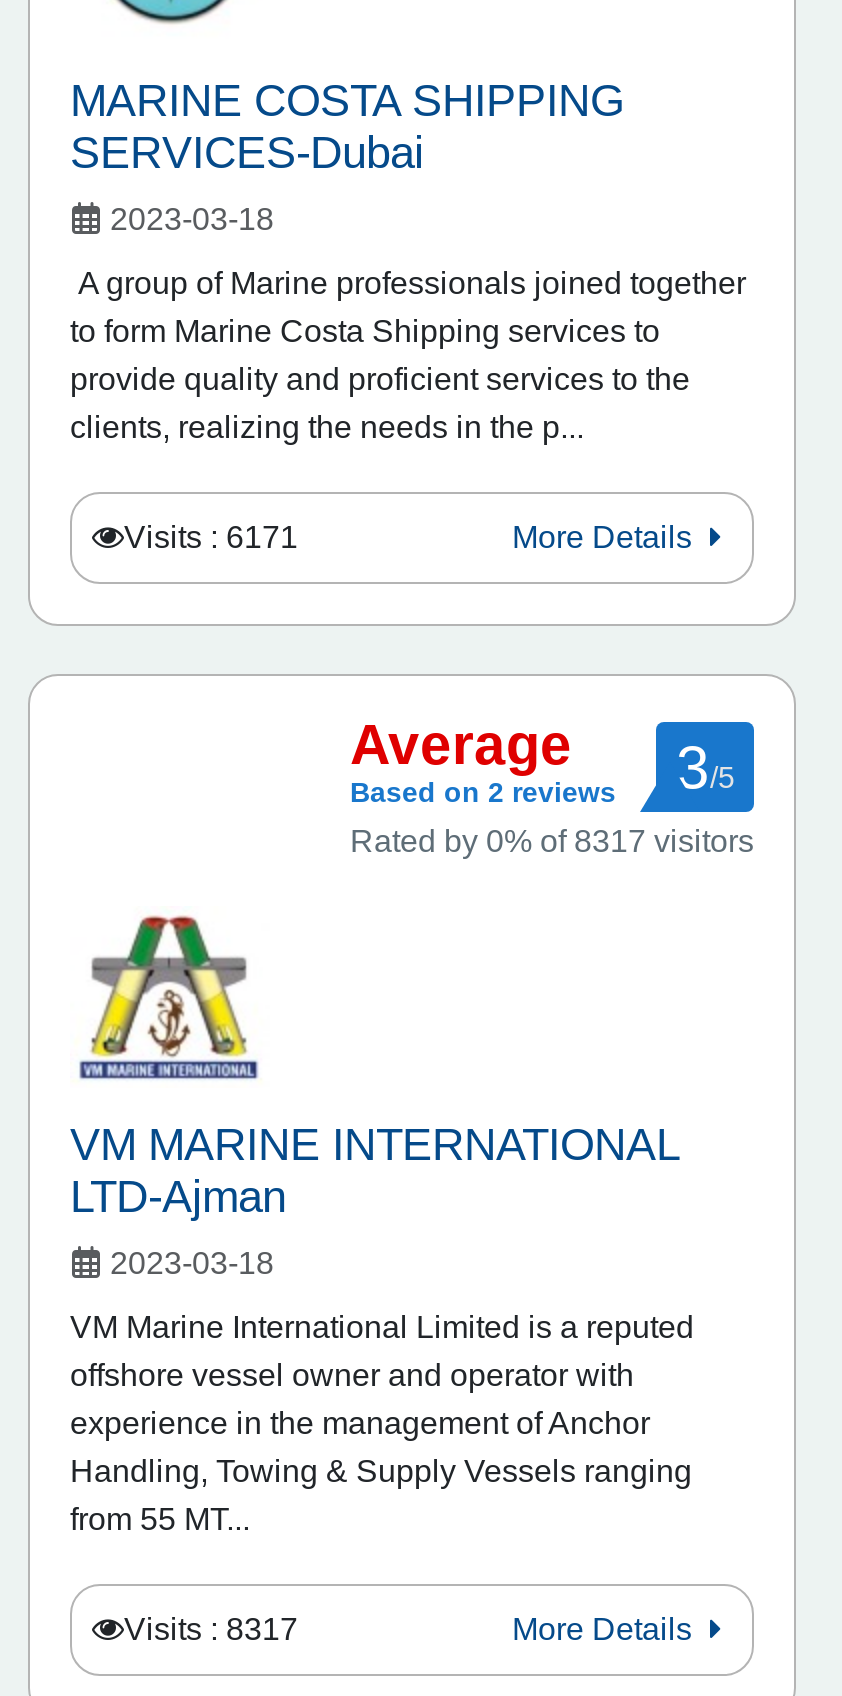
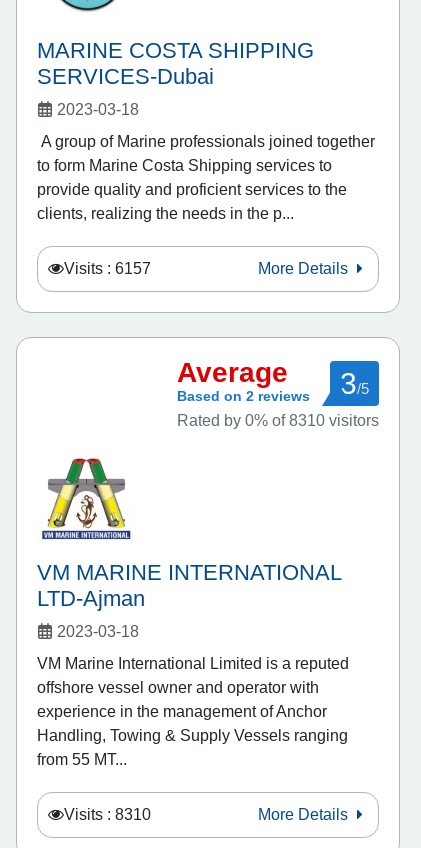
- Visits : 6171
+ Visits : 6157

- Rated by 0% of 8317 visitors
+ Rated by 0% of 8310 visitors

- Visits : 8317
+ Visits : 8310
